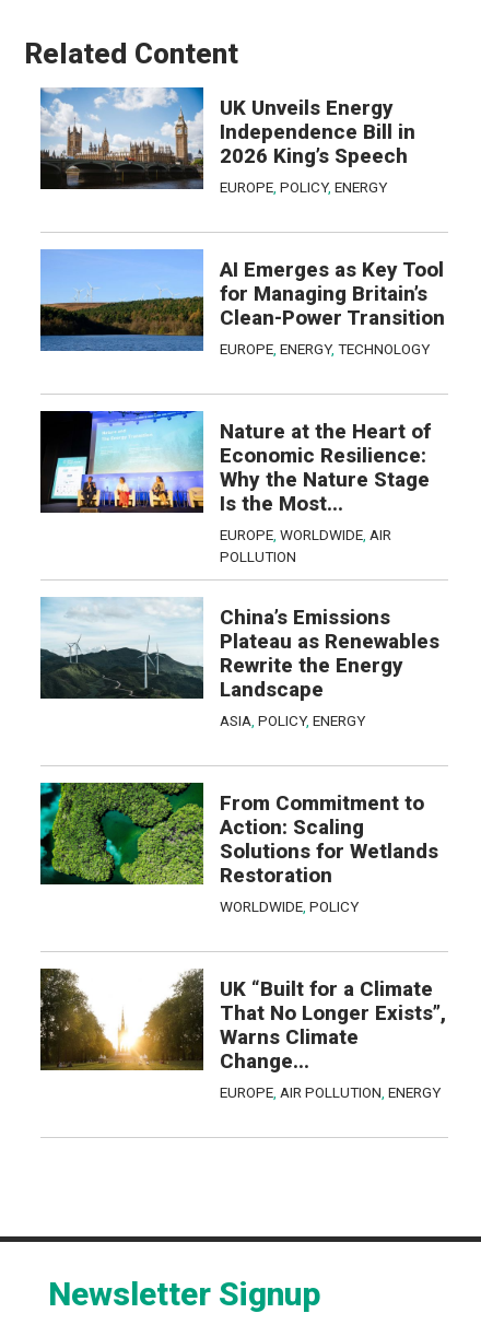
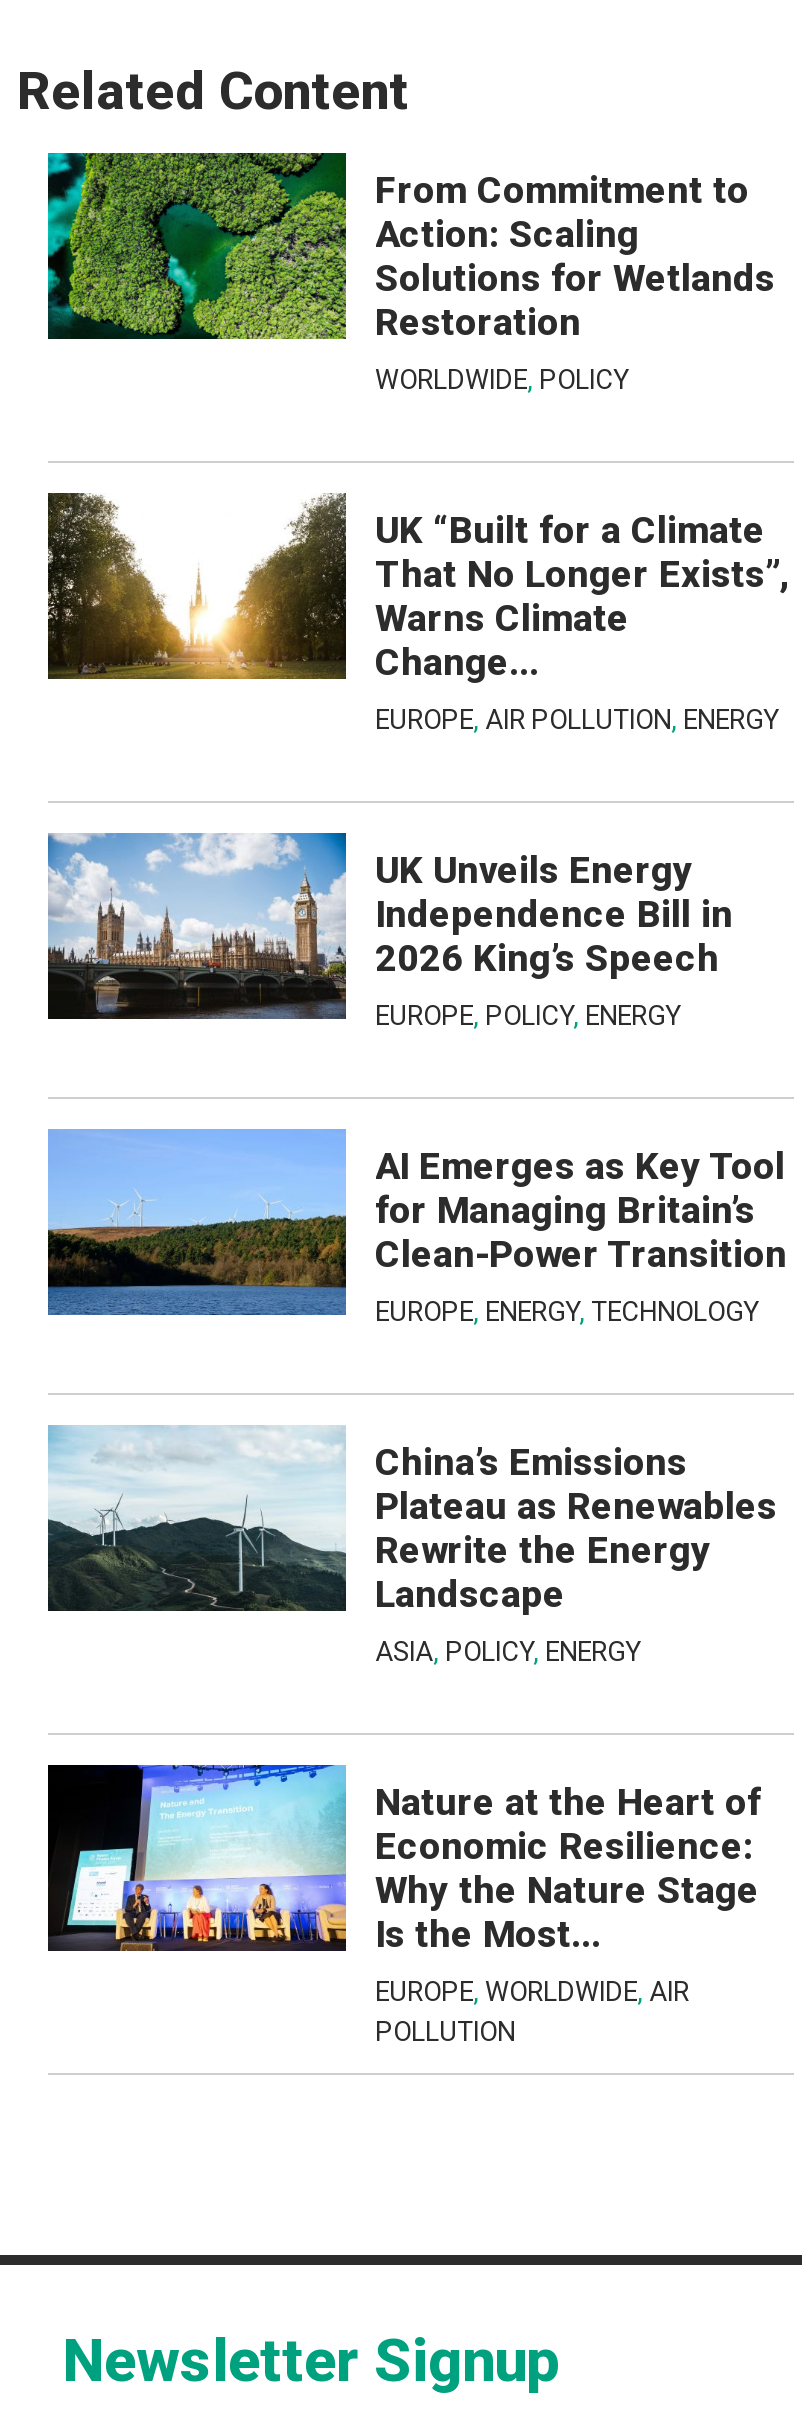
moved down: [image] | UK Unveils Energy | Independence Bill in | 2026 King’s Speech | EUROPE, POLICY, ENERGY

moved down: [image] | AI Emerges as Key Tool | for Managing Britain’s | Clean-Power Transition | EUROPE, ENERGY, TECHNOLOGY

moved down: [image] | Nature at the Heart of | Economic Resilience: | Why the Nature Stage | Is the Most... | EUROPE, WORLDWIDE, AIR | POLLUTION

moved down: [image] | China’s Emissions | Plateau as Renewables | Rewrite the Energy | Landscape | ASIA, POLICY, ENERGY

moved up: [image] | From Commitment to | Action: Scaling | ... | Change... | EUROPE, AIR POLLUTION, ENERGY
